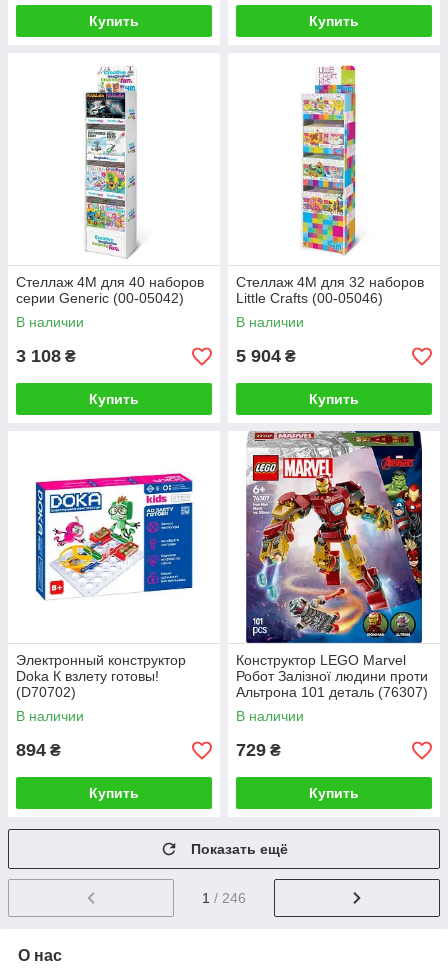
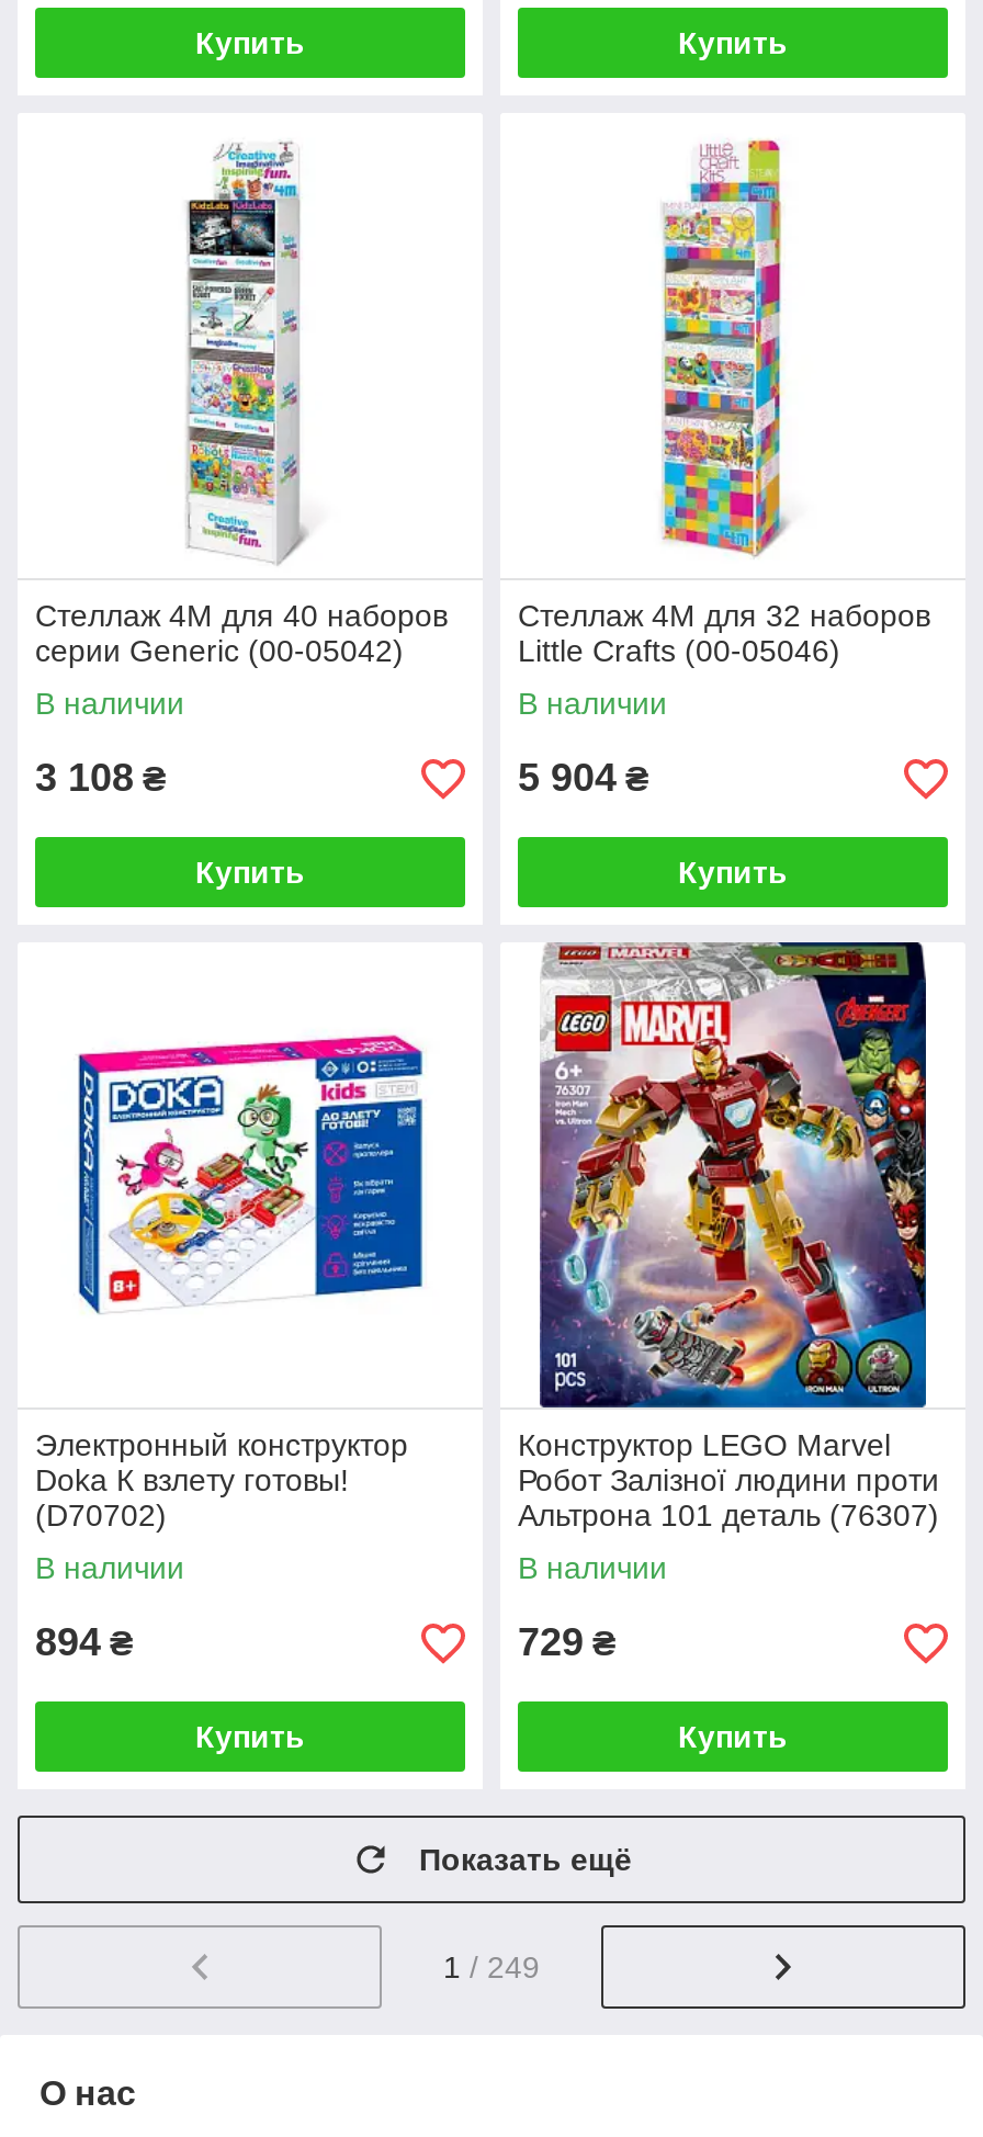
- 1 / 246
+ 1 / 249
